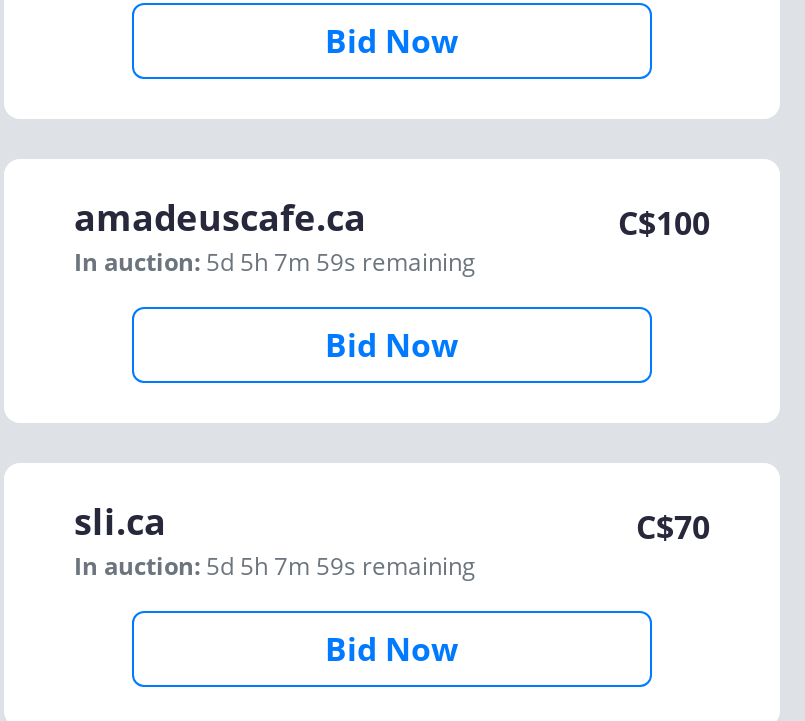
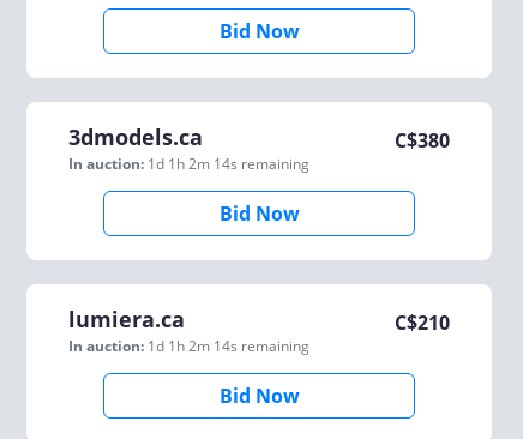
- amadeuscafe.ca
- In auction: 5d 5h 7m 59s remaining
+ 3dmodels.ca
+ In auction: 1d 1h 2m 14s remaining

- C$100
+ C$380

- sli.ca
- In auction: 5d 5h 7m 59s remaining
+ lumiera.ca
+ In auction: 1d 1h 2m 14s remaining

- C$70
+ C$210
